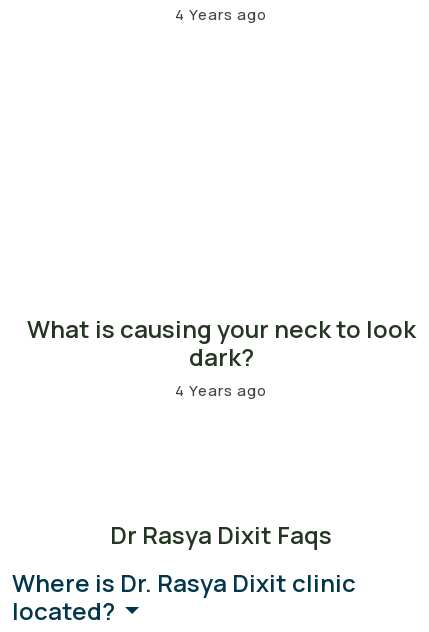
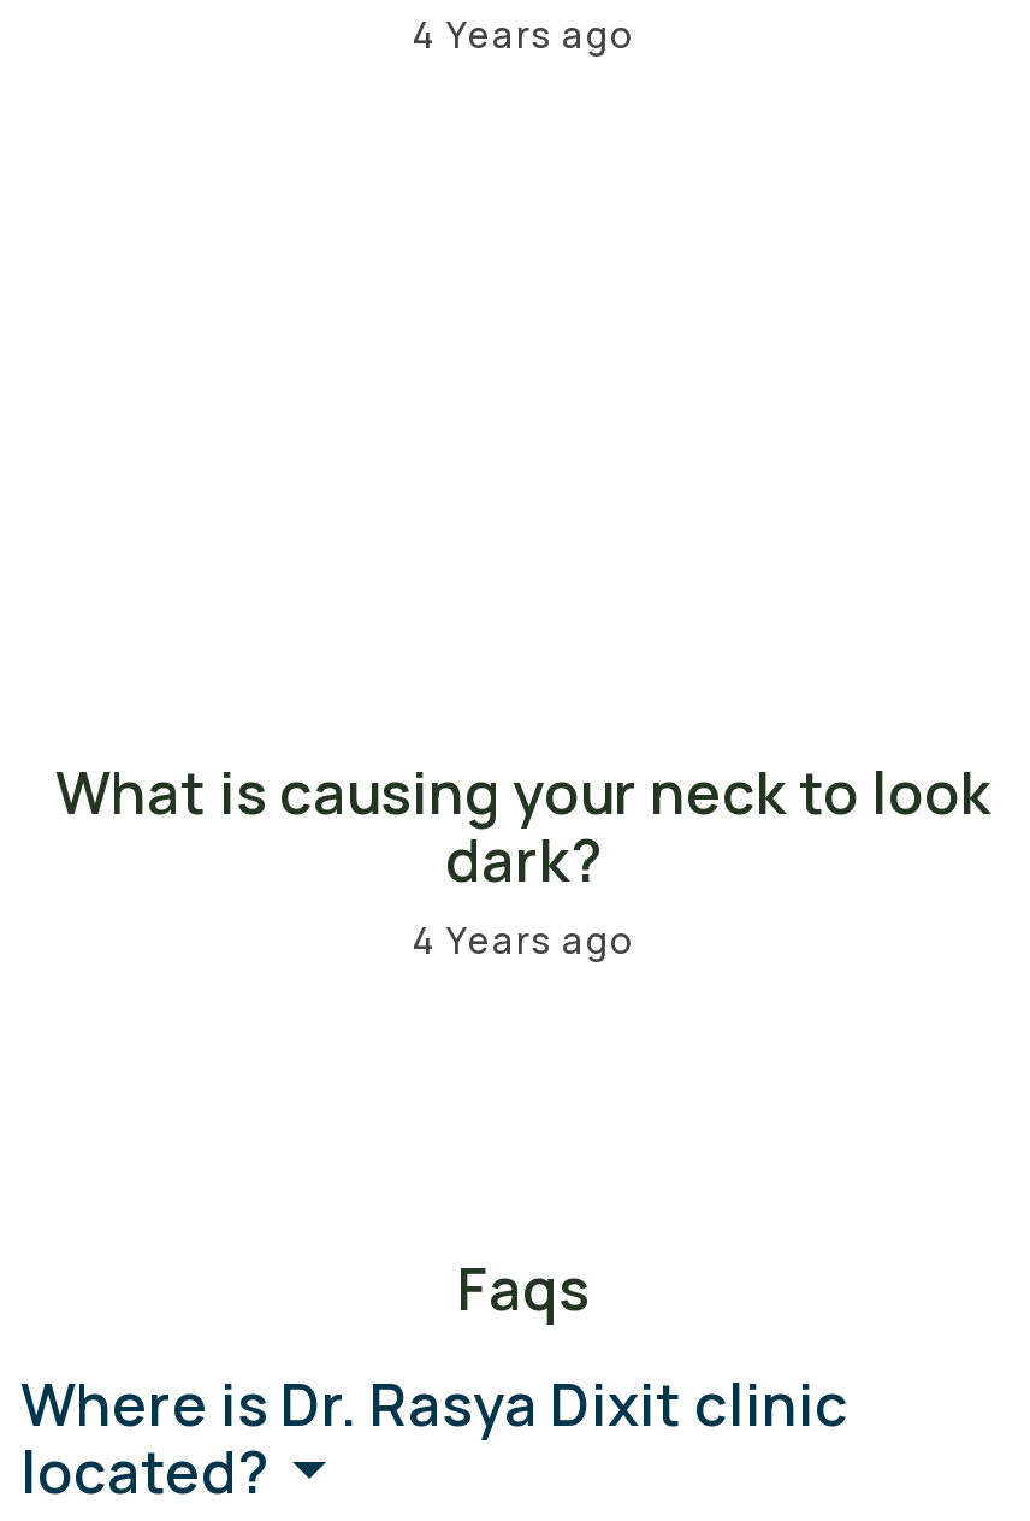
- Dr Rasya Dixit Faqs
+ Faqs
